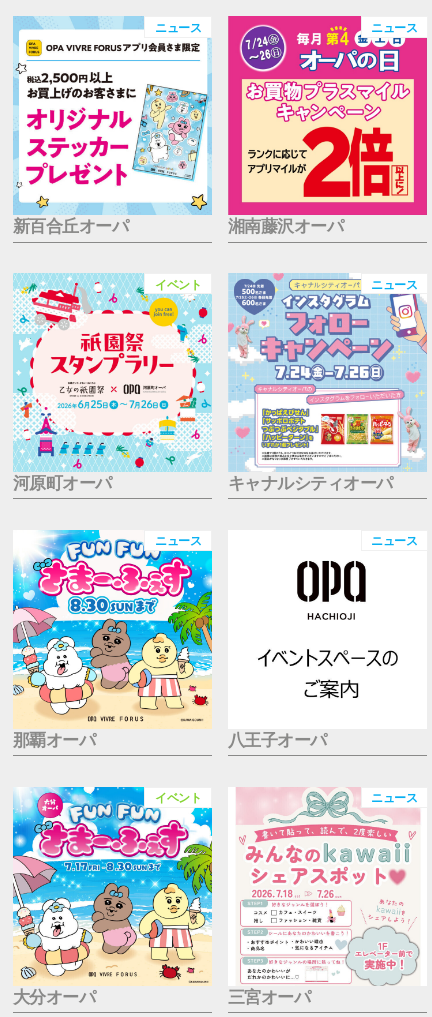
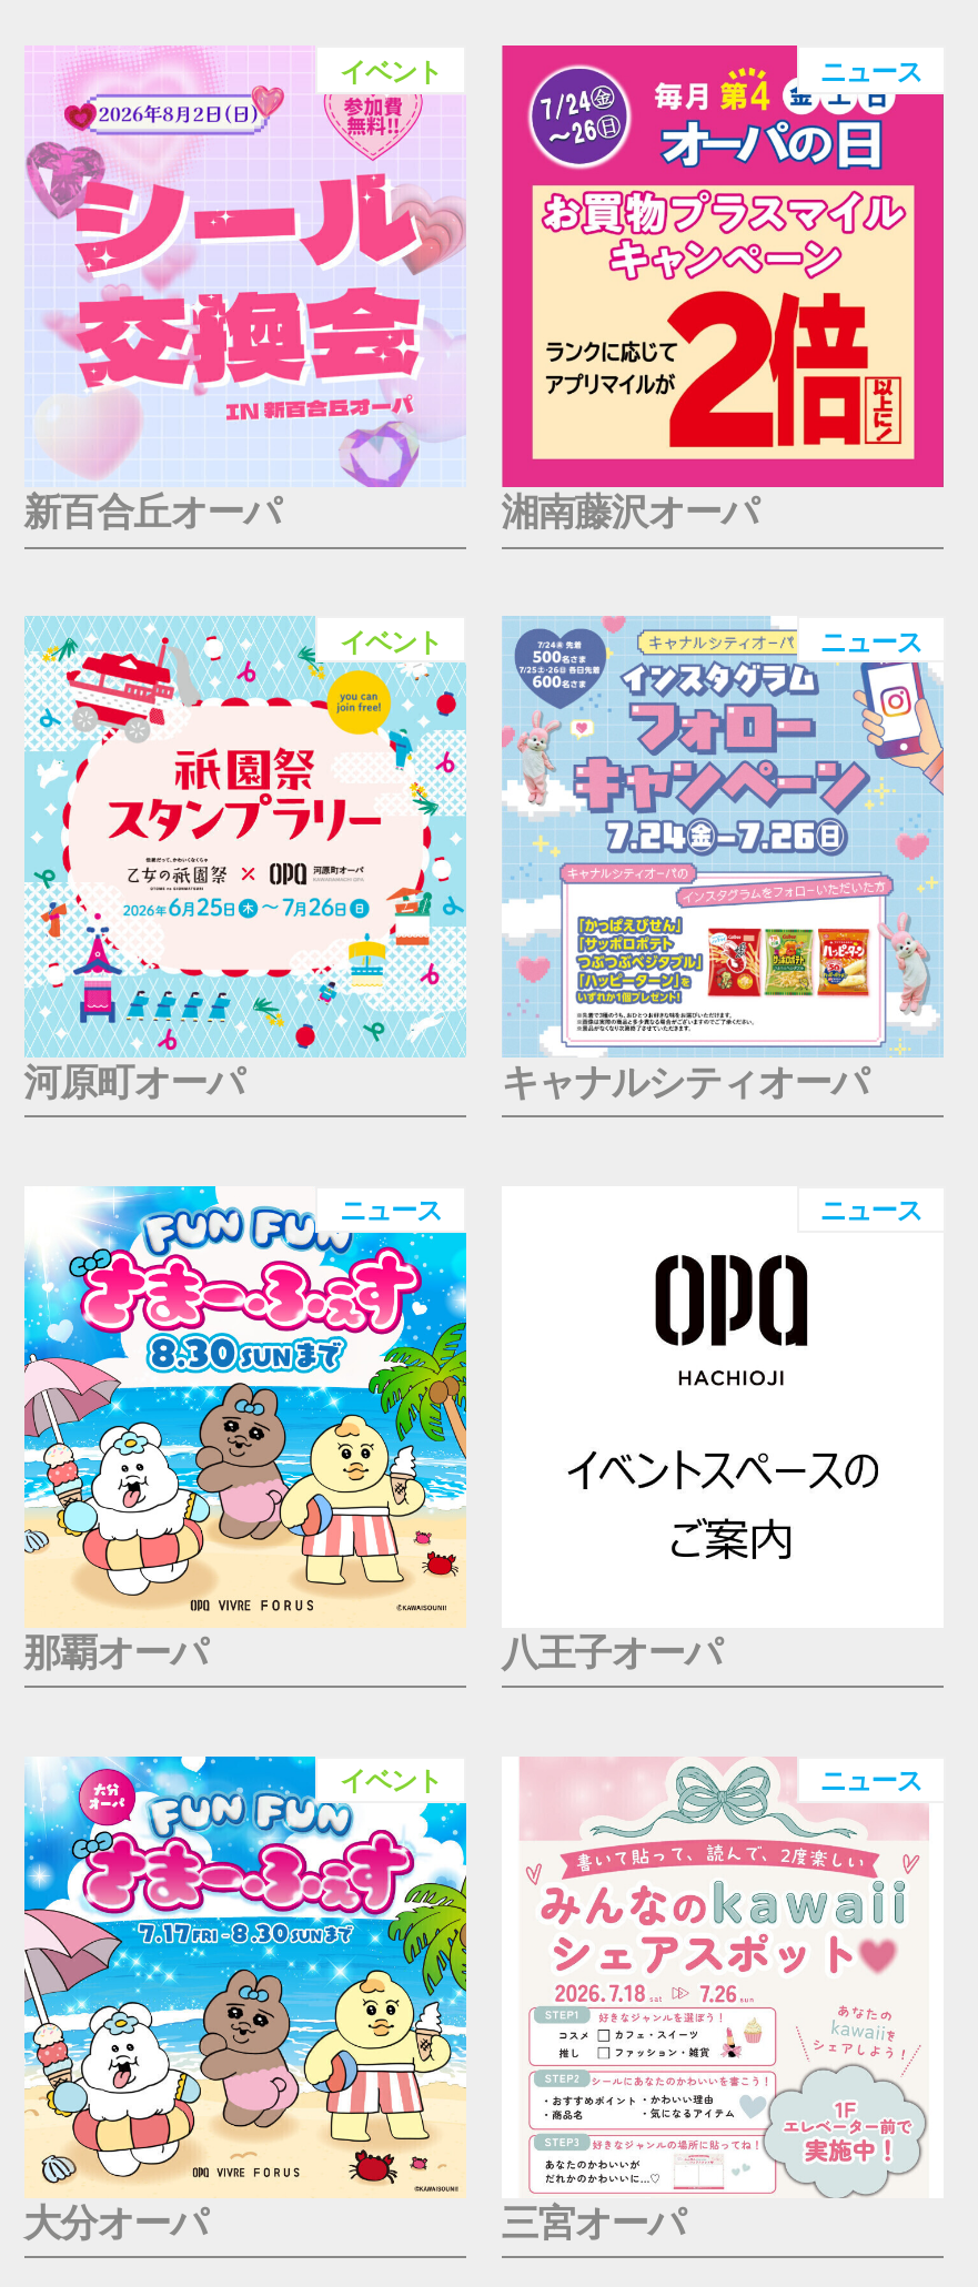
- [image]
- ニュース
+ [image]
+ イベント
